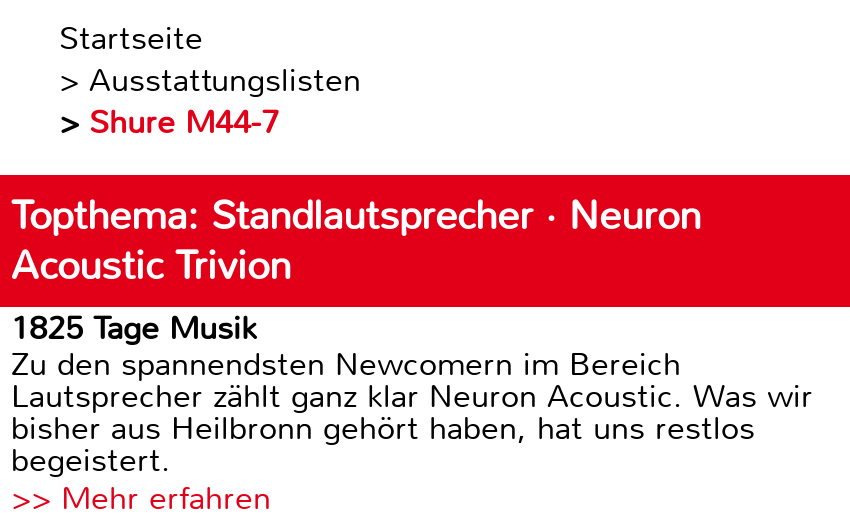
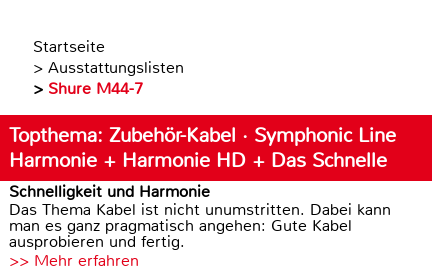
- Topthema: Standlautsprecher · Neuron
- Acoustic Trivion
- 1825 Tage Musik
- Zu den spannendsten Newcomern im Bereich
- Lautsprecher zählt ganz klar Neuron Acoustic. Was wir
- bisher aus Heilbronn gehört haben, hat uns restlos
- begeistert.
+ Topthema: Zubehör-Kabel · Symphonic Line
+ Harmonie + Harmonie HD + Das Schnelle
+ Schnelligkeit und Harmonie
+ Das Thema Kabel ist nicht unumstritten. Dabei kann
+ man es ganz pragmatisch angehen: Gute Kabel
+ ausprobieren und fertig.
